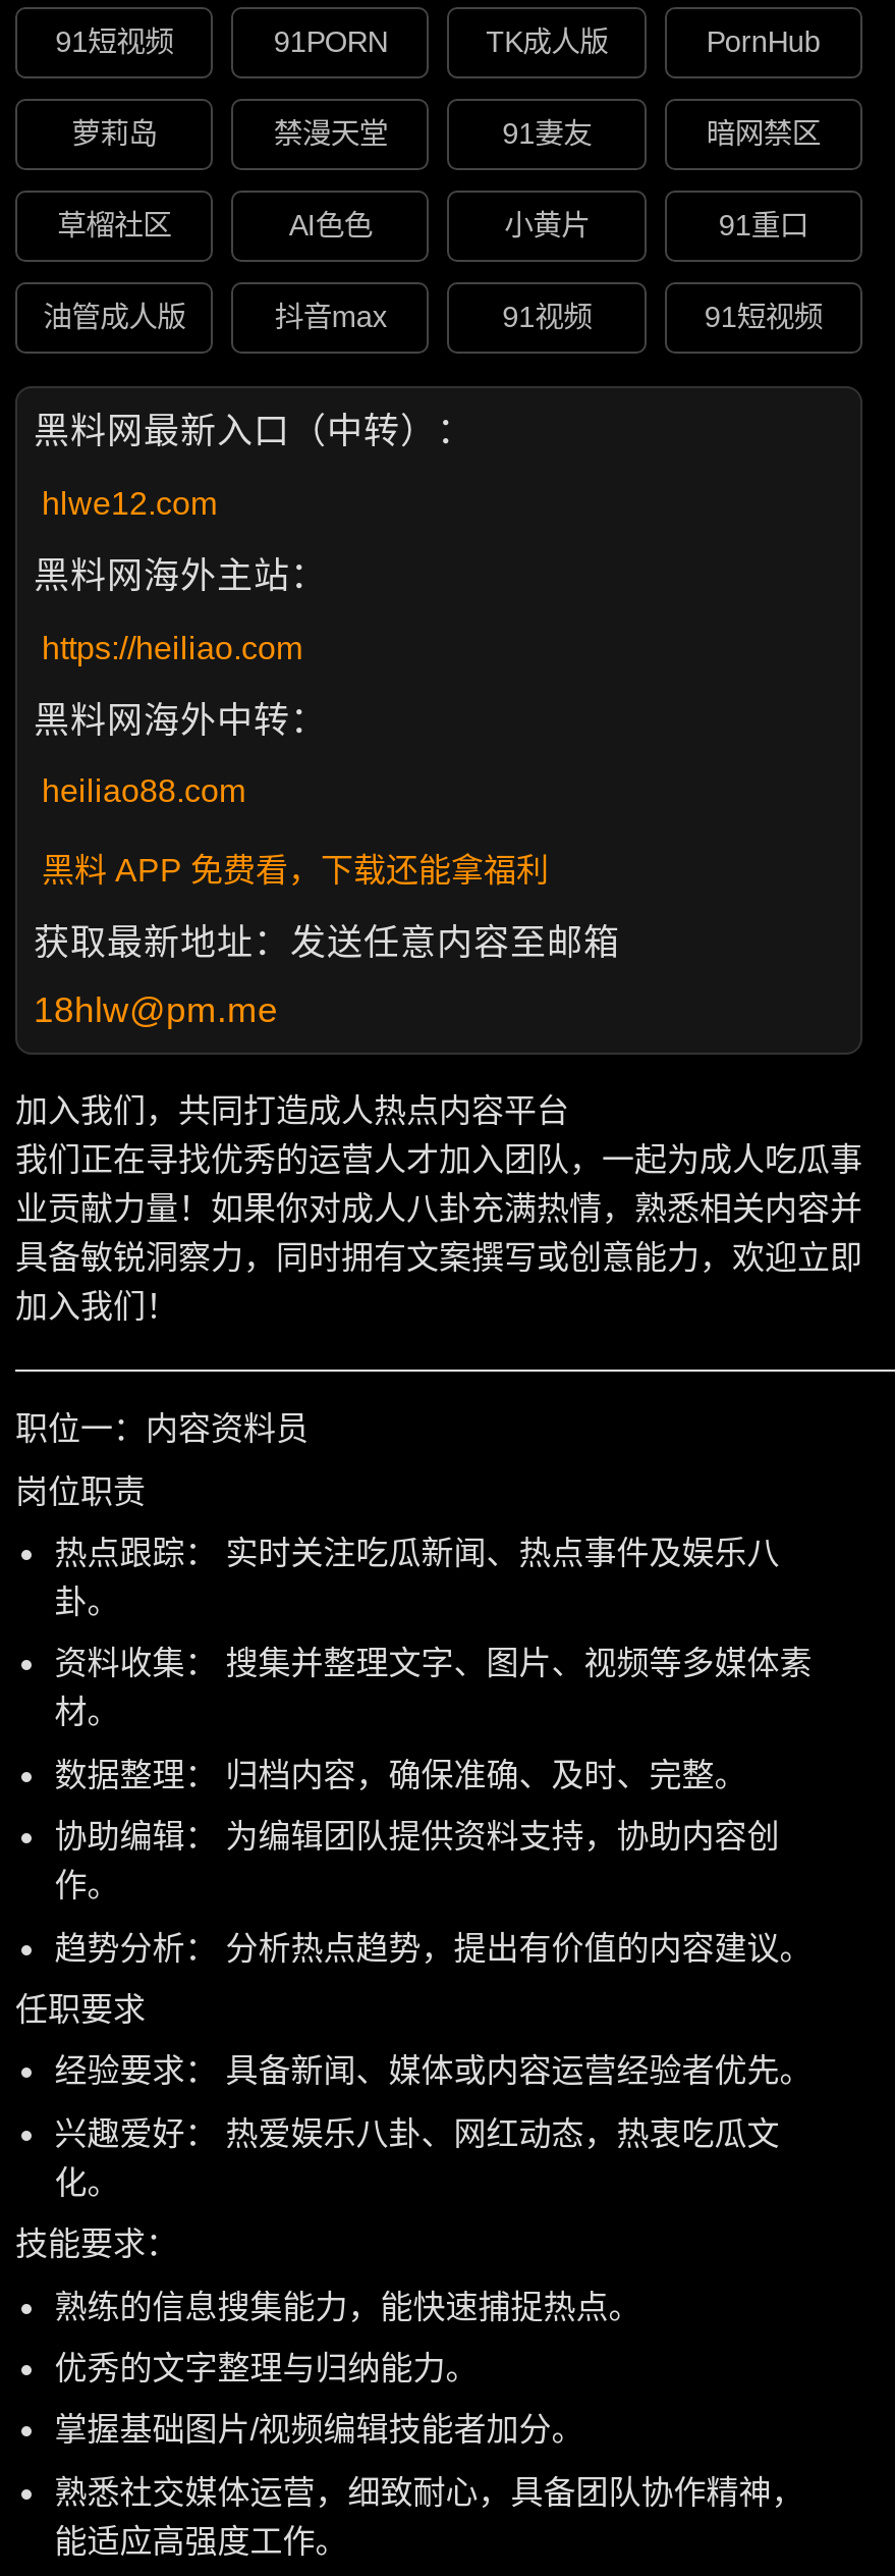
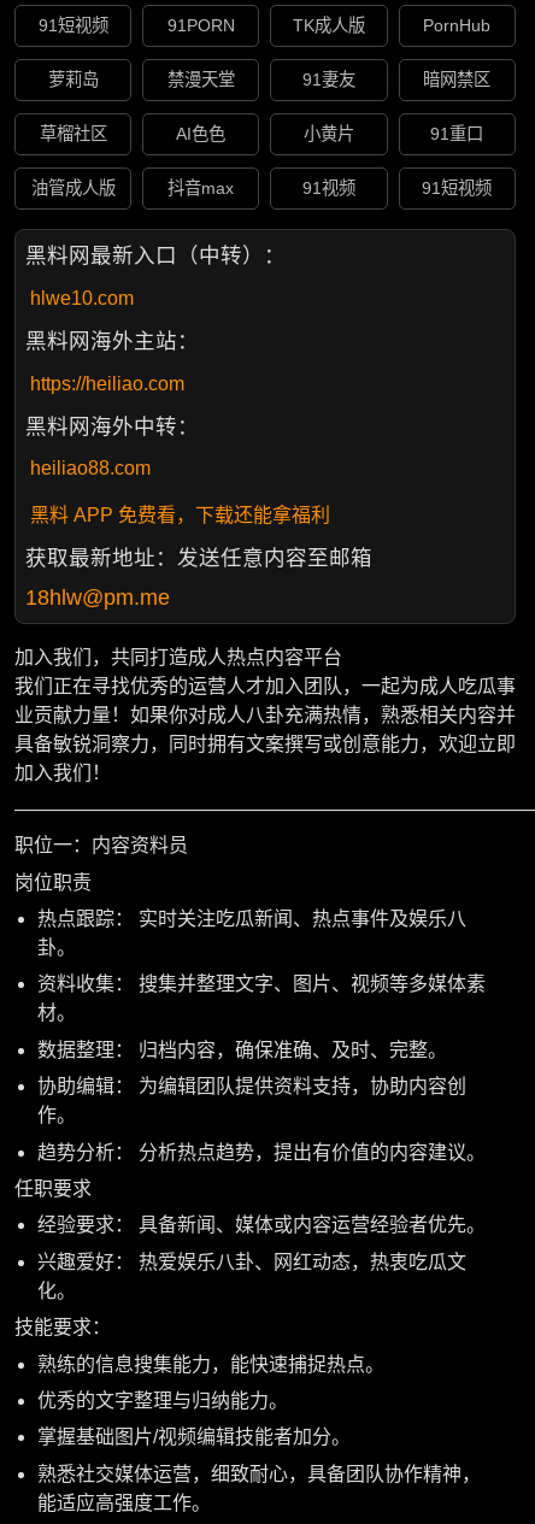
- hlwe12.com
+ hlwe10.com
